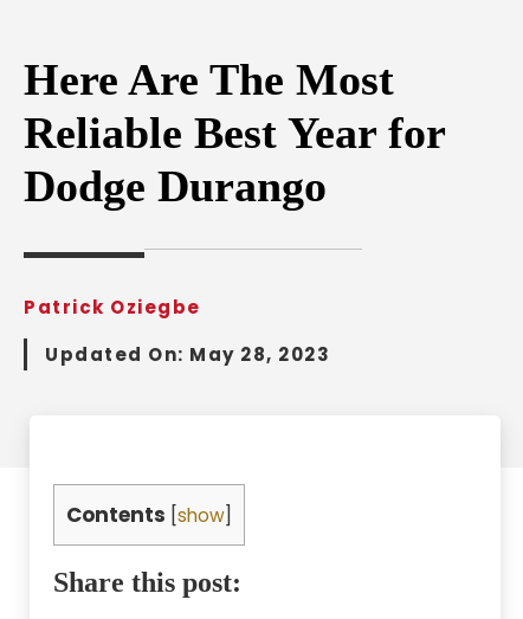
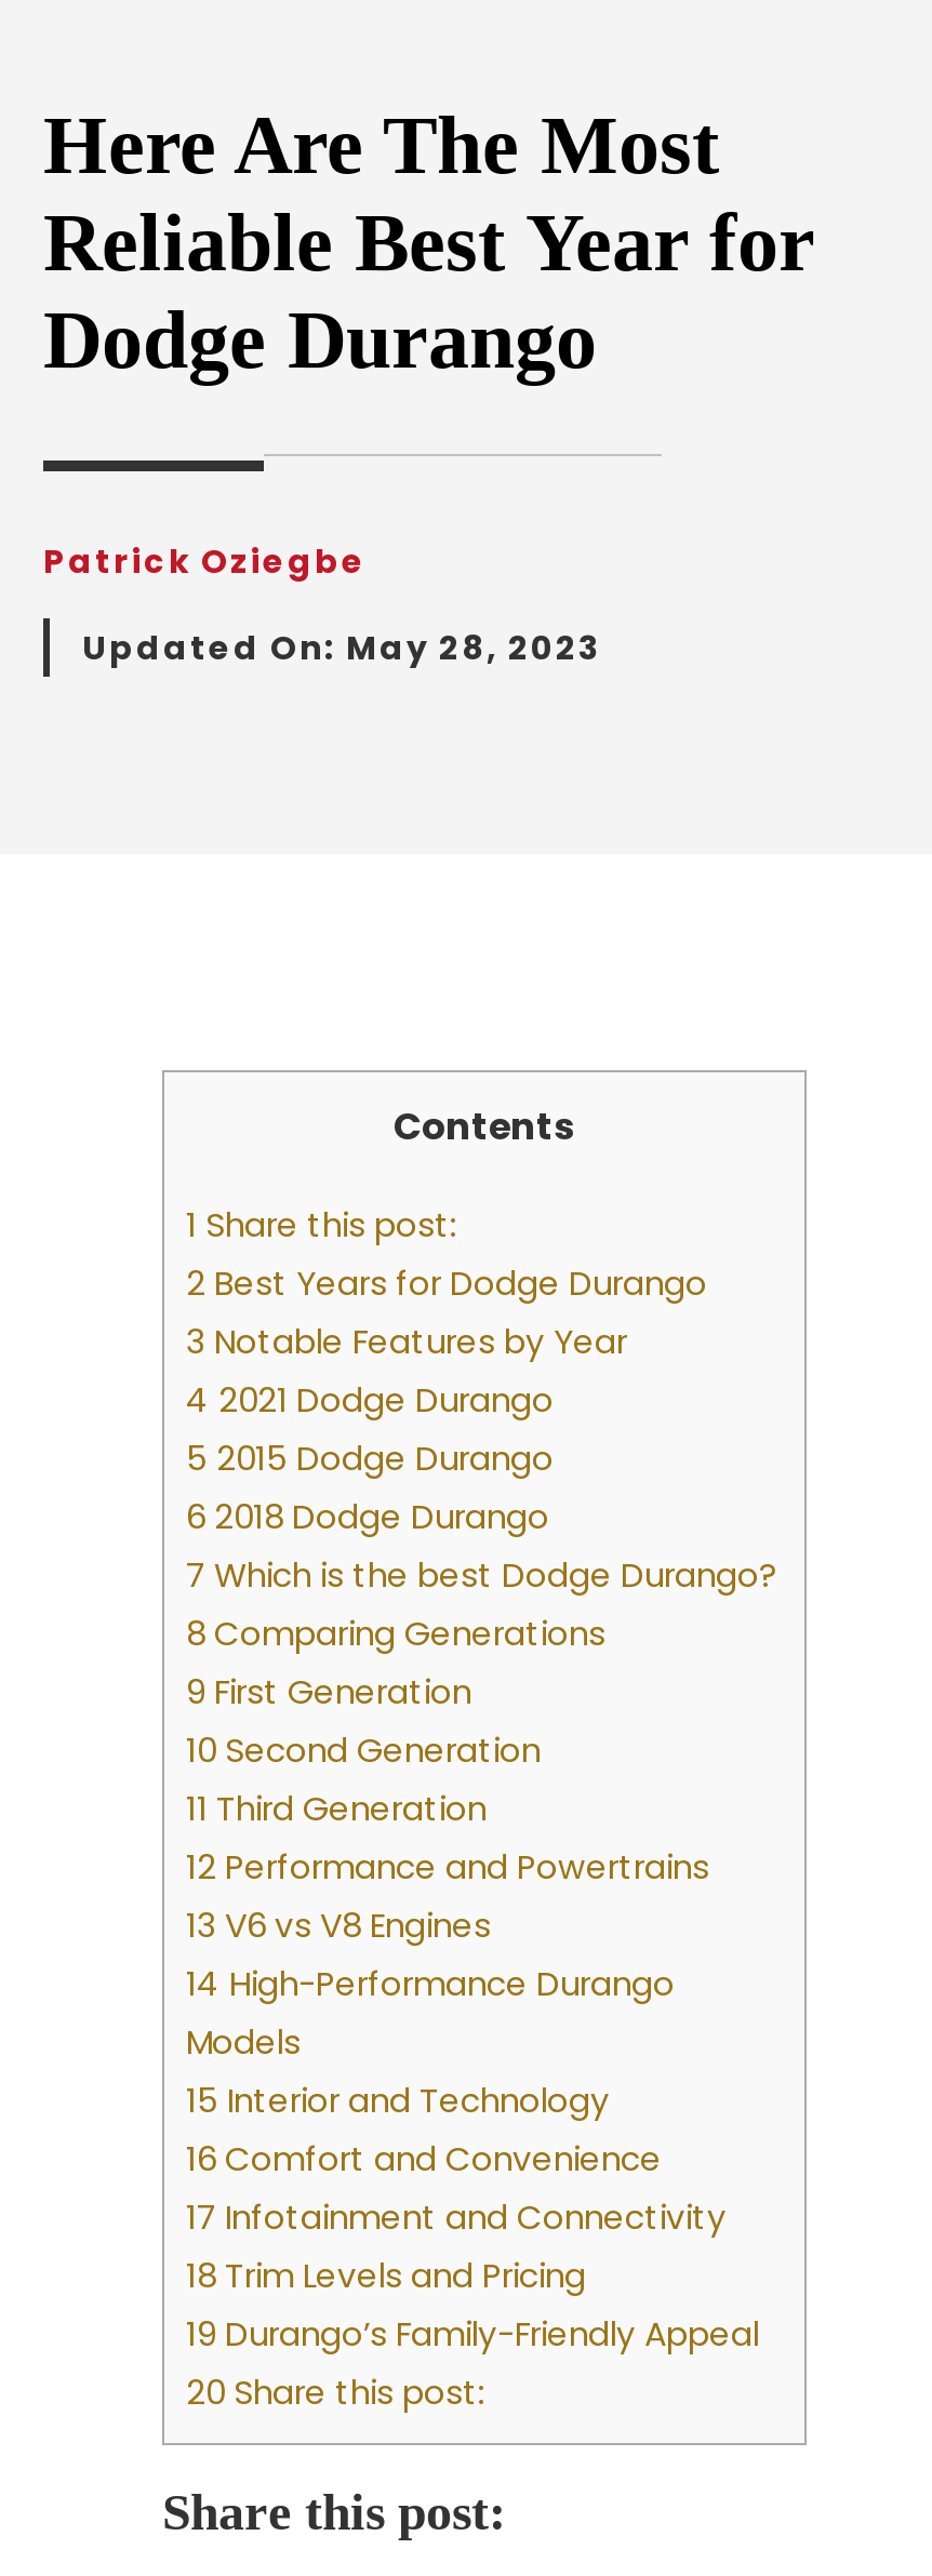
- Contents [show]
+ Contents
+ 1 Share this post:
+ 2 Best Years for Dodge Durango
+ 3 Notable Features by Year
+ 4 2021 Dodge Durango
+ 5 2015 Dodge Durango
+ 6 2018 Dodge Durango
+ 7 Which is the best Dodge Durango?
+ 8 Comparing Generations
+ 9 First Generation
+ 10 Second Generation
+ 11 Third Generation
+ 12 Performance and Powertrains
+ 13 V6 vs V8 Engines
+ 14 High-Performance Durango
+ Models
+ 15 Interior and Technology
+ 16 Comfort and Convenience
+ 17 Infotainment and Connectivity
+ 18 Trim Levels and Pricing
+ 19 Durango’s Family-Friendly Appeal
+ 20 Share this post:
